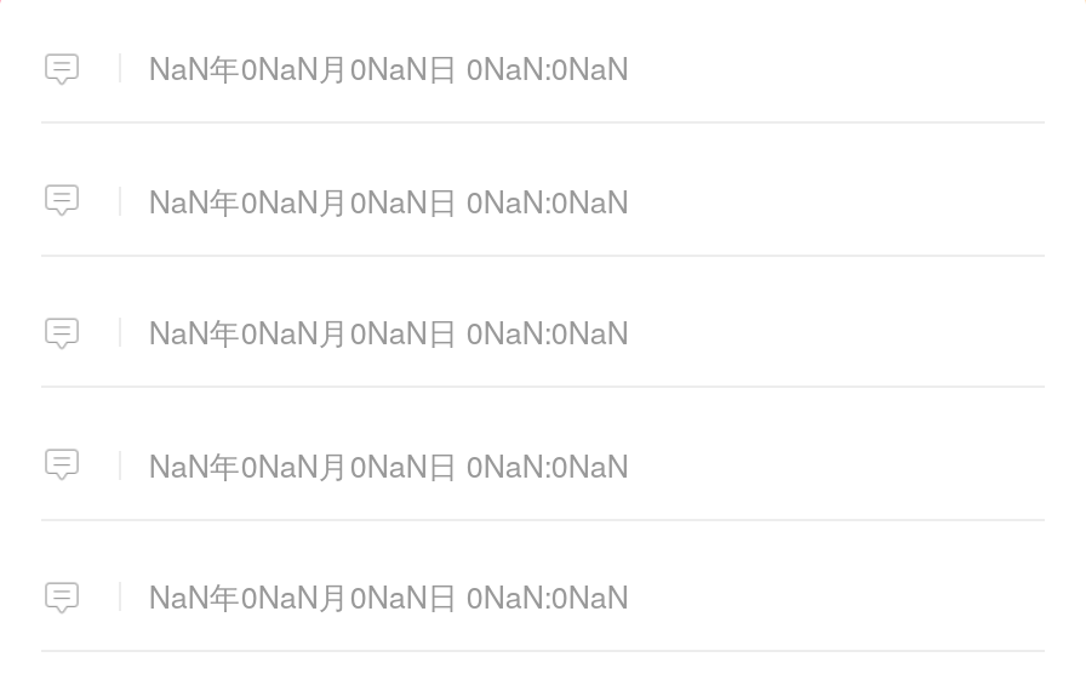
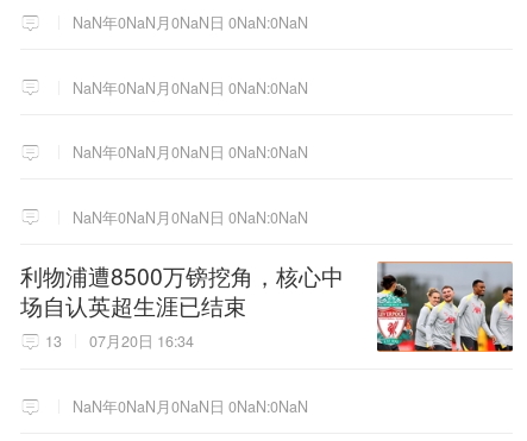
+ [image]
+ 利物浦遭8500万镑挖角，核心中
+ 场自认英超生涯已结束
+ 13
+ 07月20日 16:34
